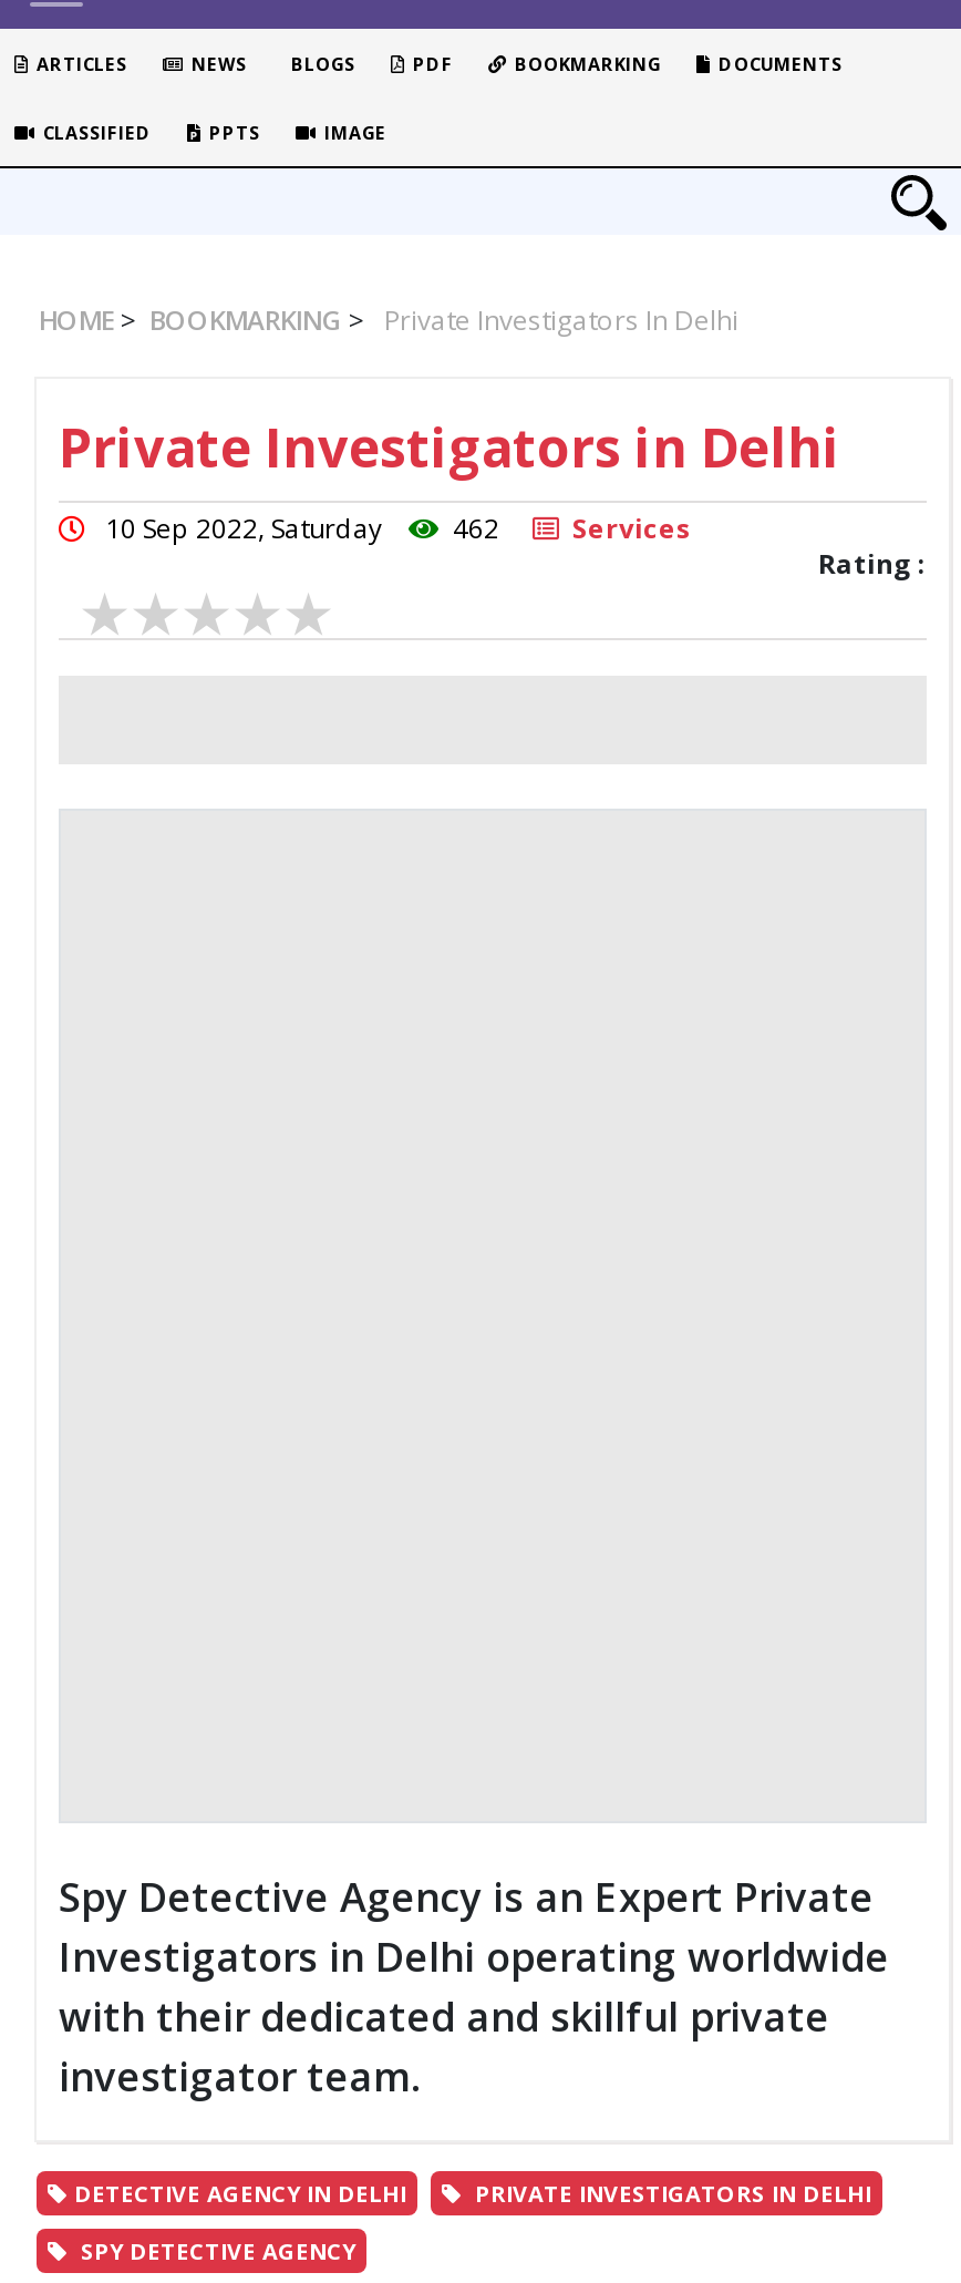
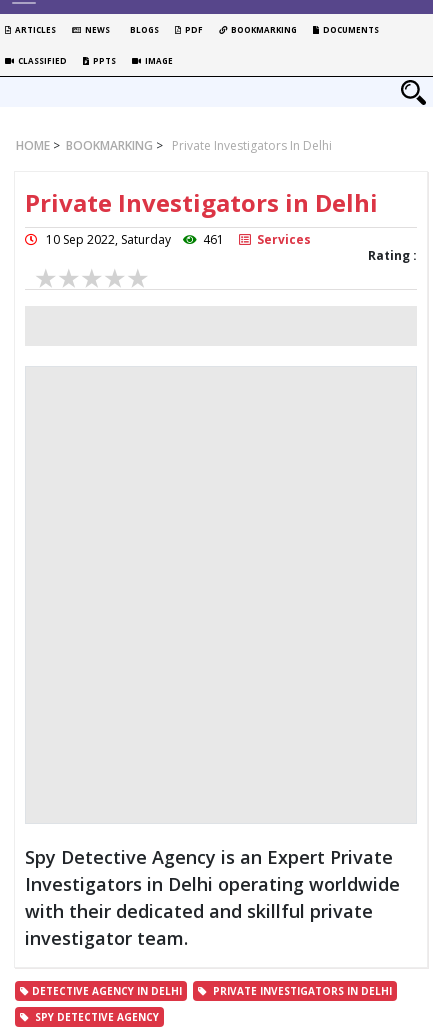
- 10 Sep 2022, Saturday 462 Services
+ 10 Sep 2022, Saturday 461 Services
